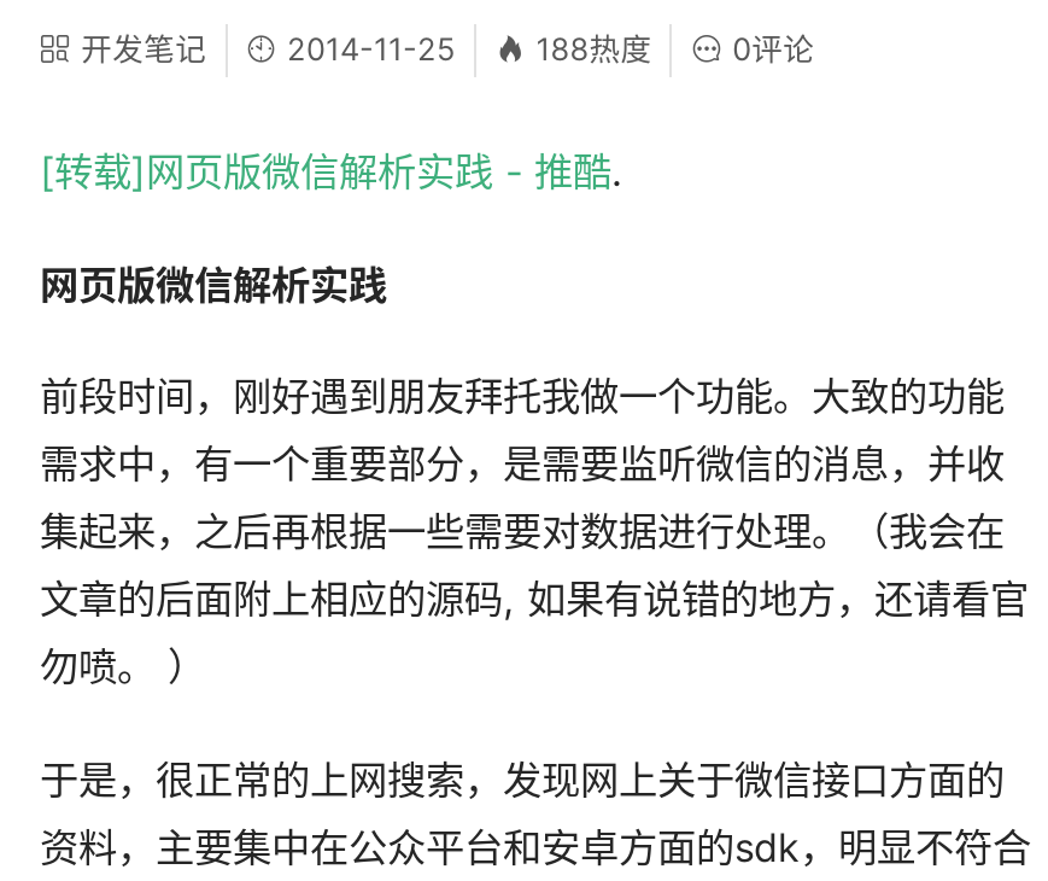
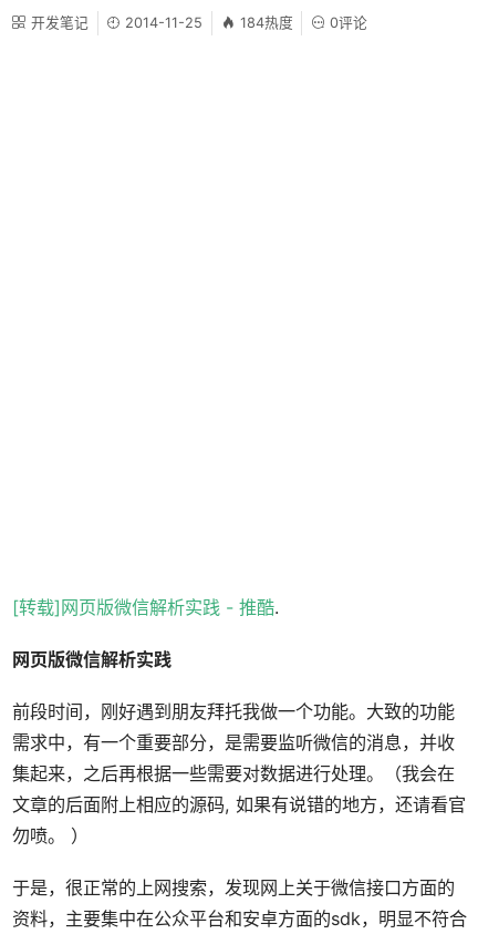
- 188热度
+ 184热度
